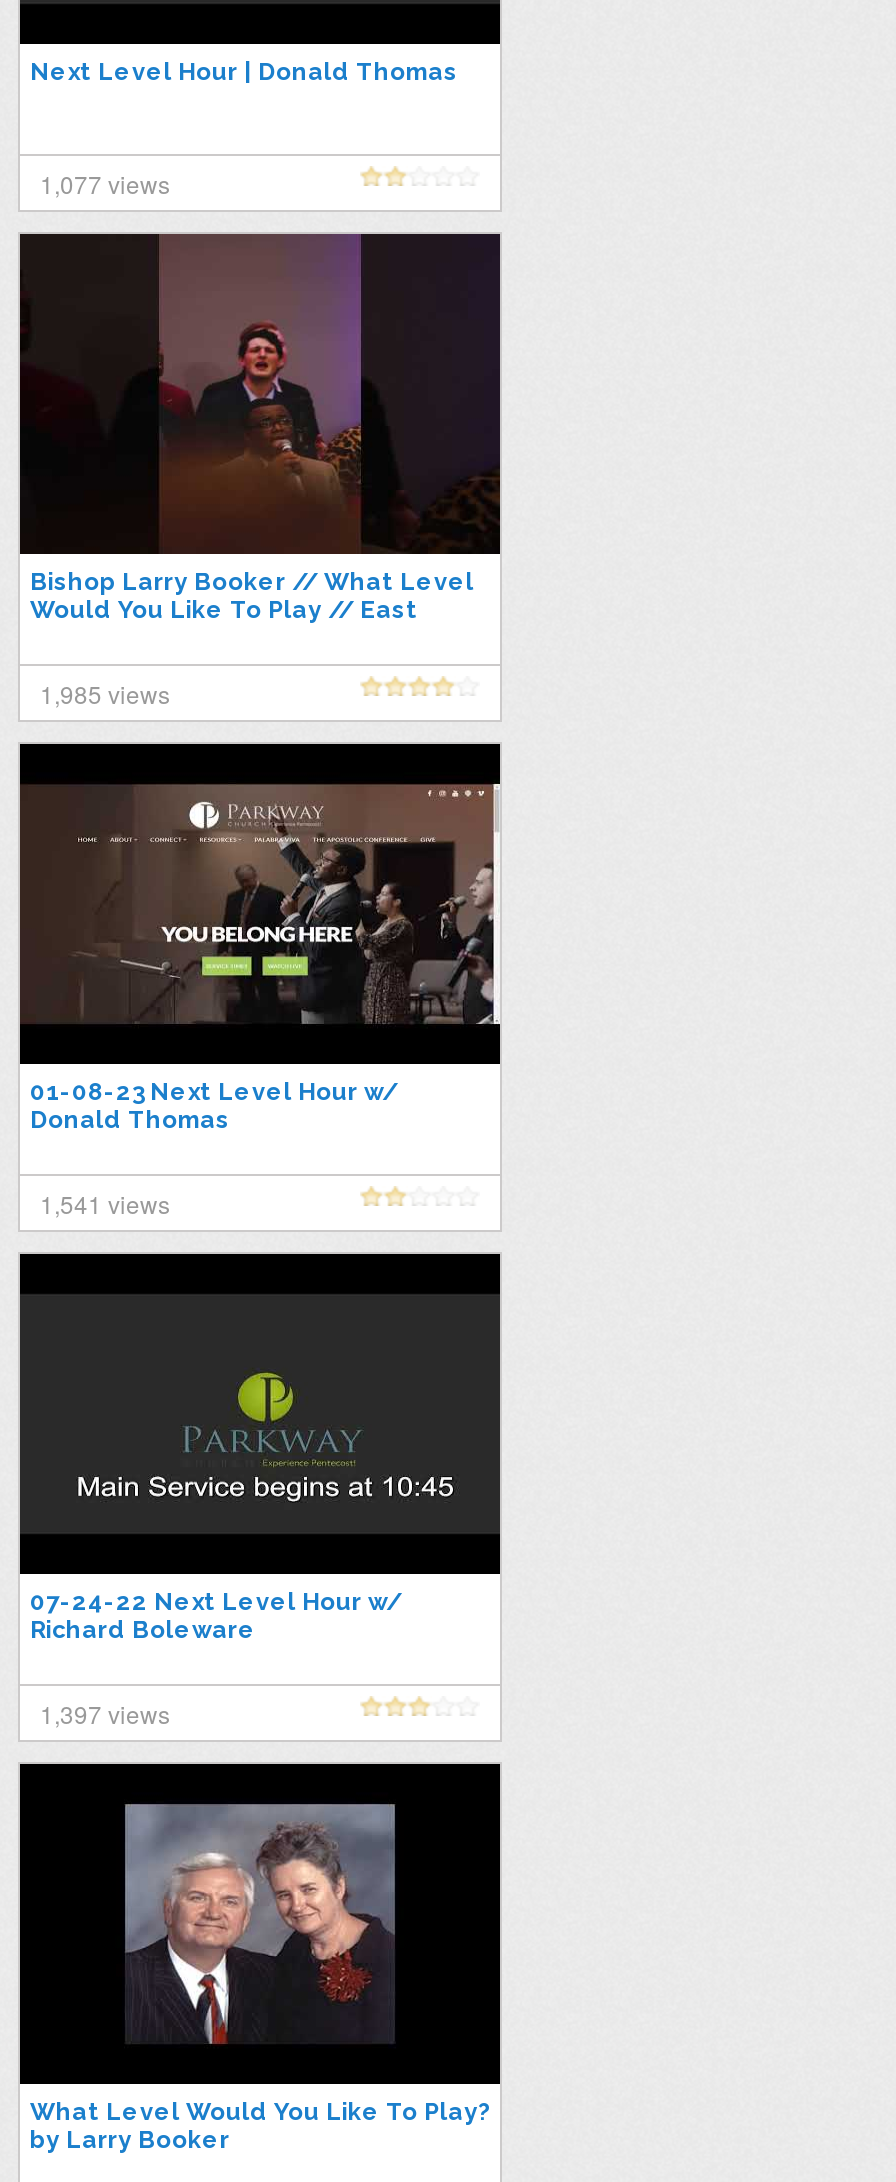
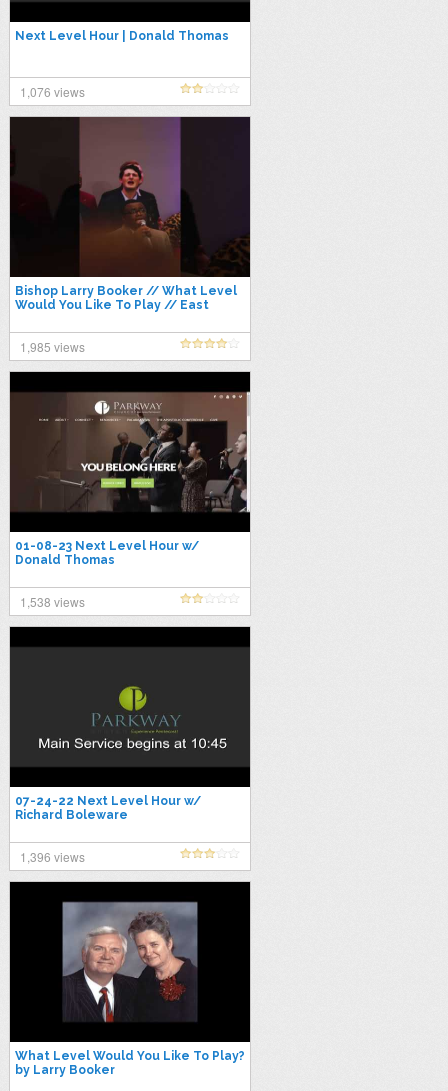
- 1,077 views
+ 1,076 views

- 1,541 views
+ 1,538 views

- 1,397 views
+ 1,396 views
